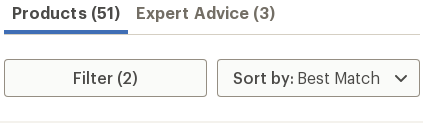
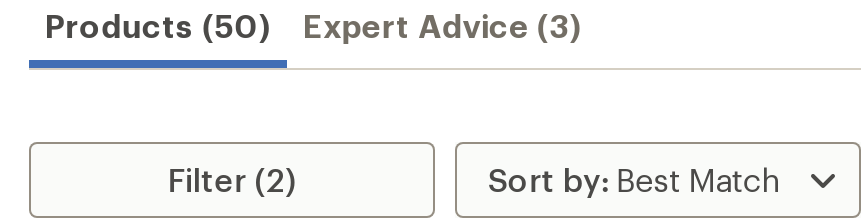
- Products (51) Expert Advice (3)
+ Products (50) Expert Advice (3)
